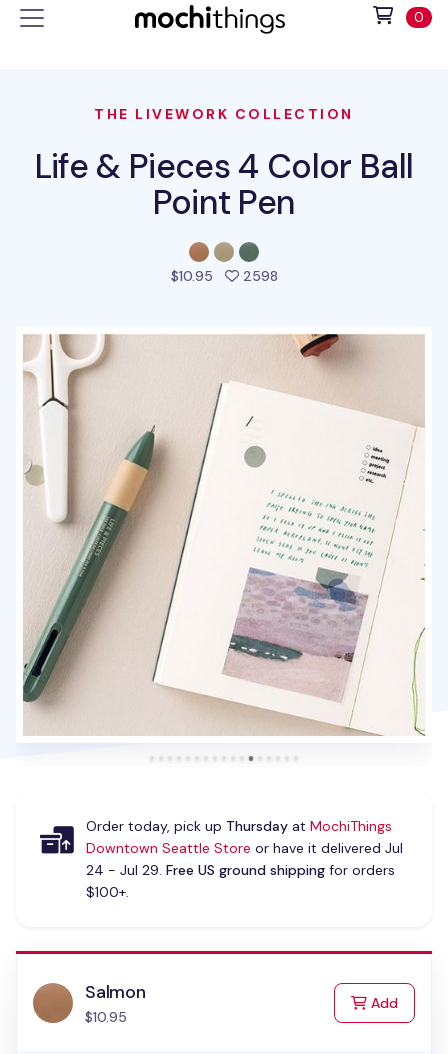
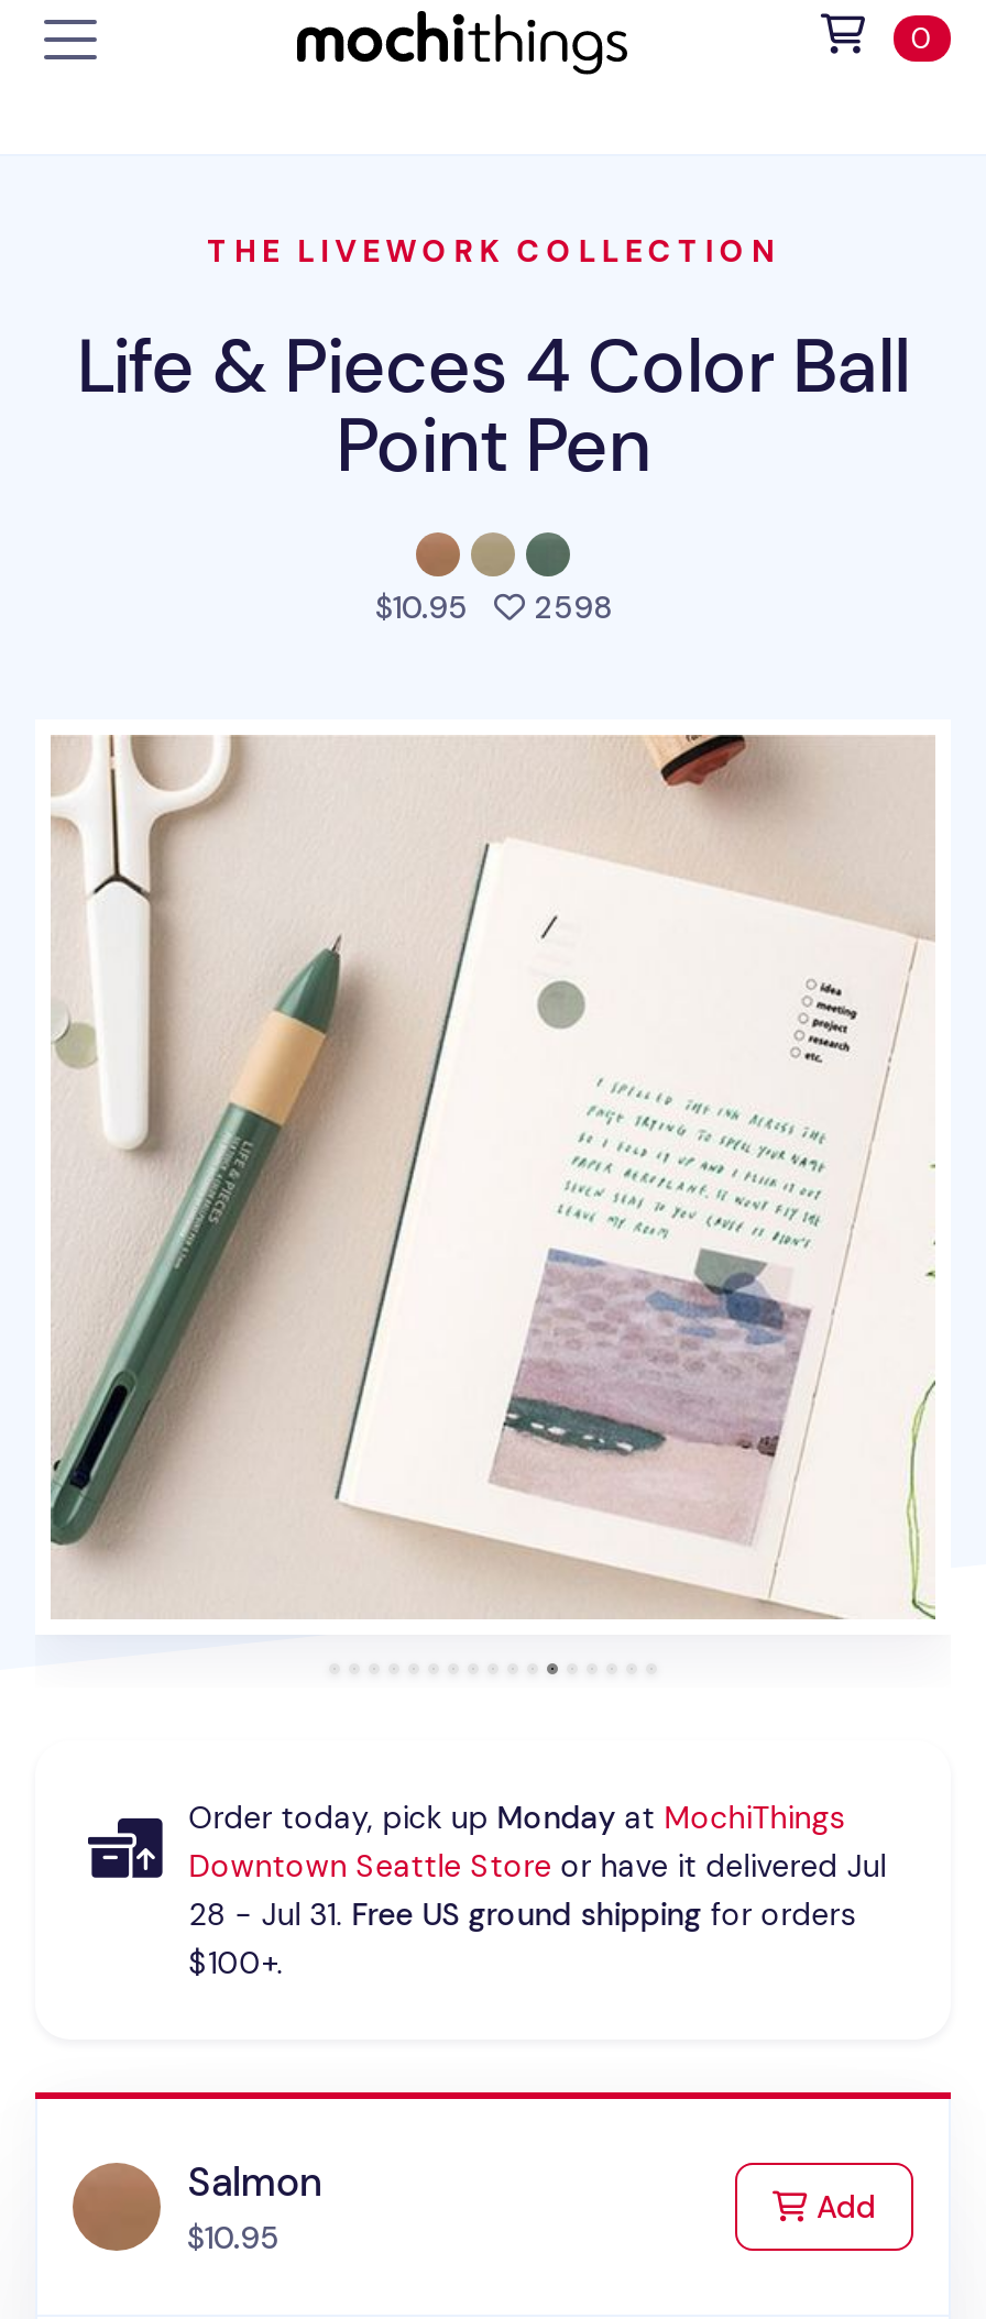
- Order today, pick up Thursday at MochiThings
+ Order today, pick up Monday at MochiThings

- 24 - Jul 29. Free US ground shipping for orders
+ 28 - Jul 31. Free US ground shipping for orders
